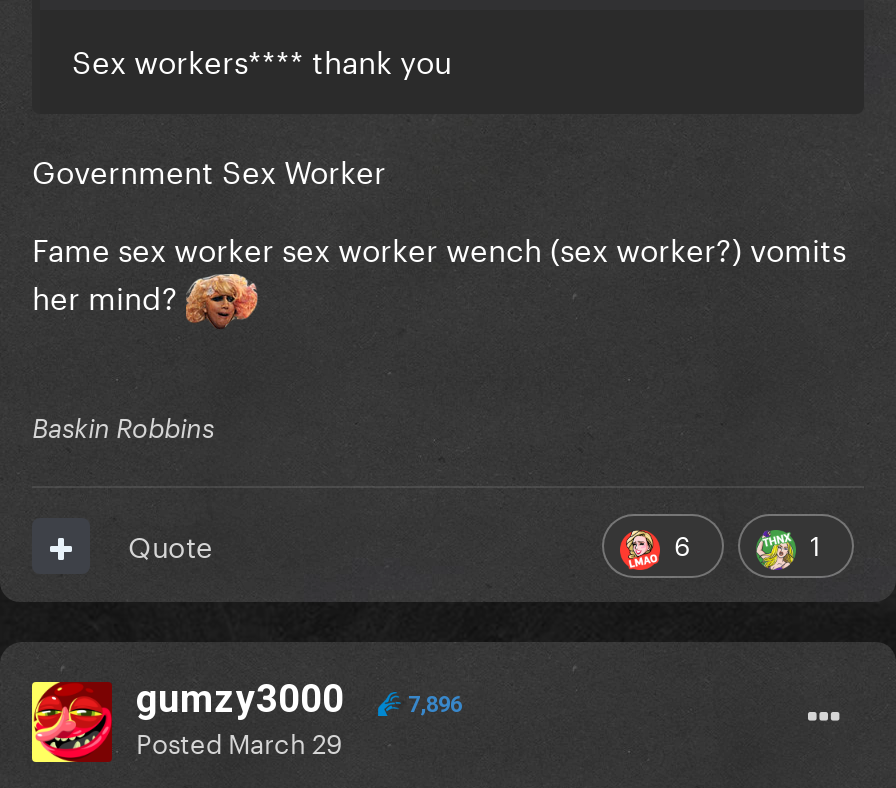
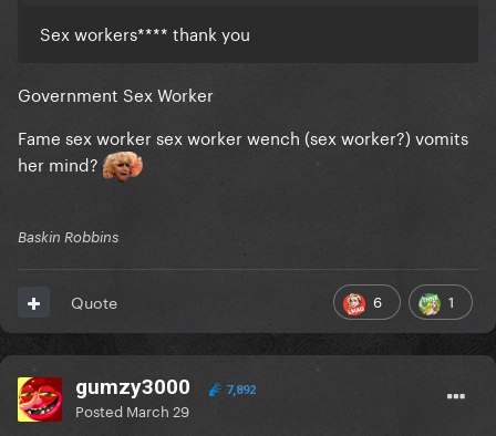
- 7,896
+ 7,892
